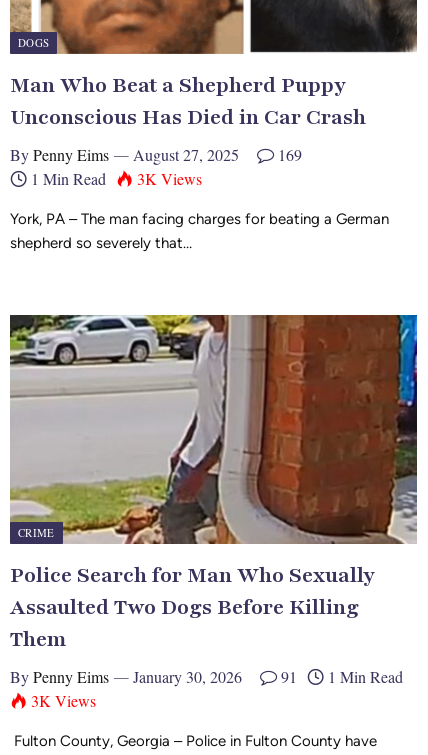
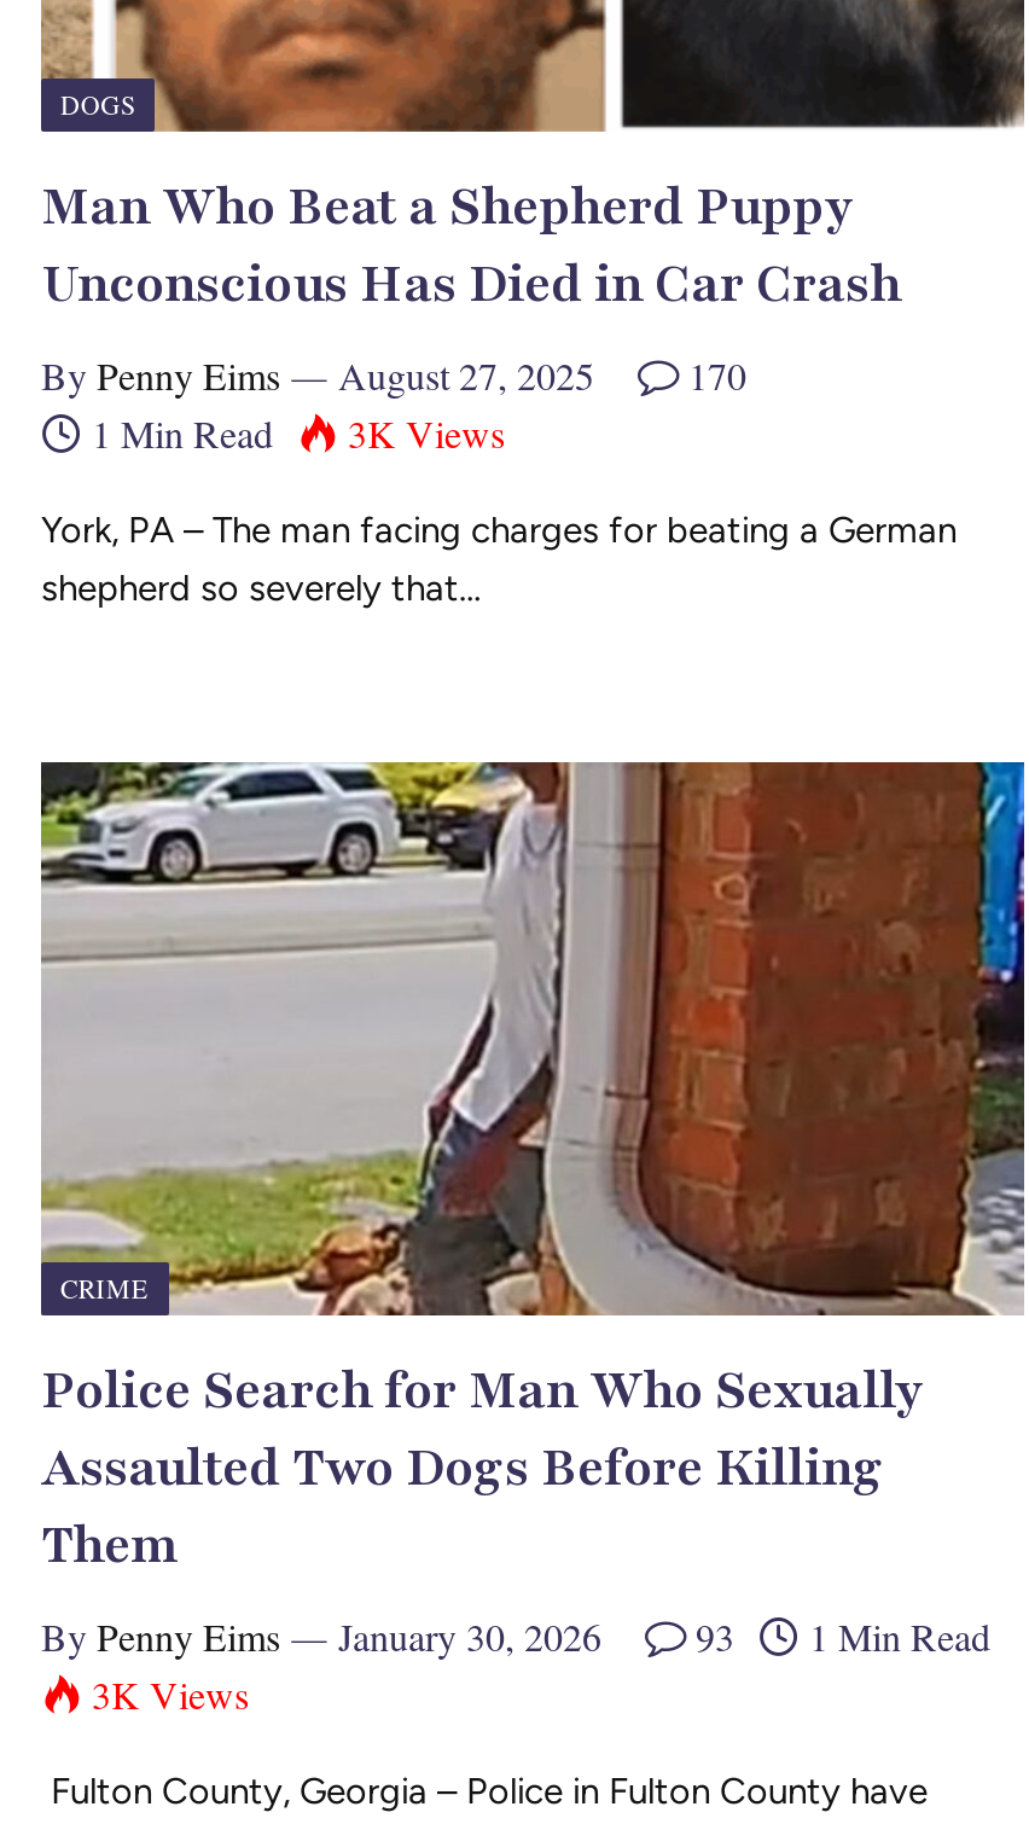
- By Penny Eims August 27, 2025 169
+ By Penny Eims August 27, 2025 170

- By Penny Eims January 30, 2026 91 1 Min Read
+ By Penny Eims January 30, 2026 93 1 Min Read
